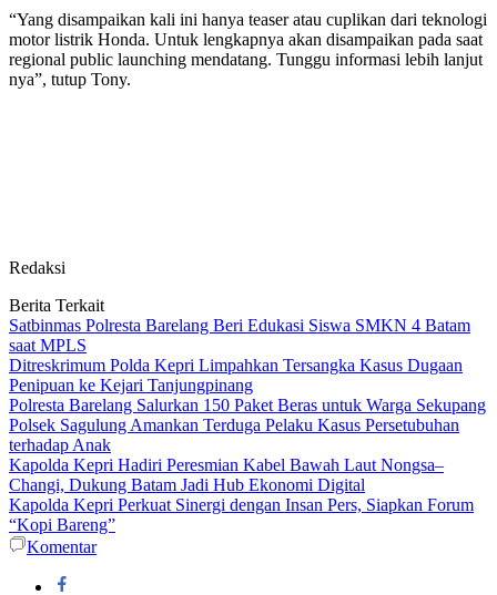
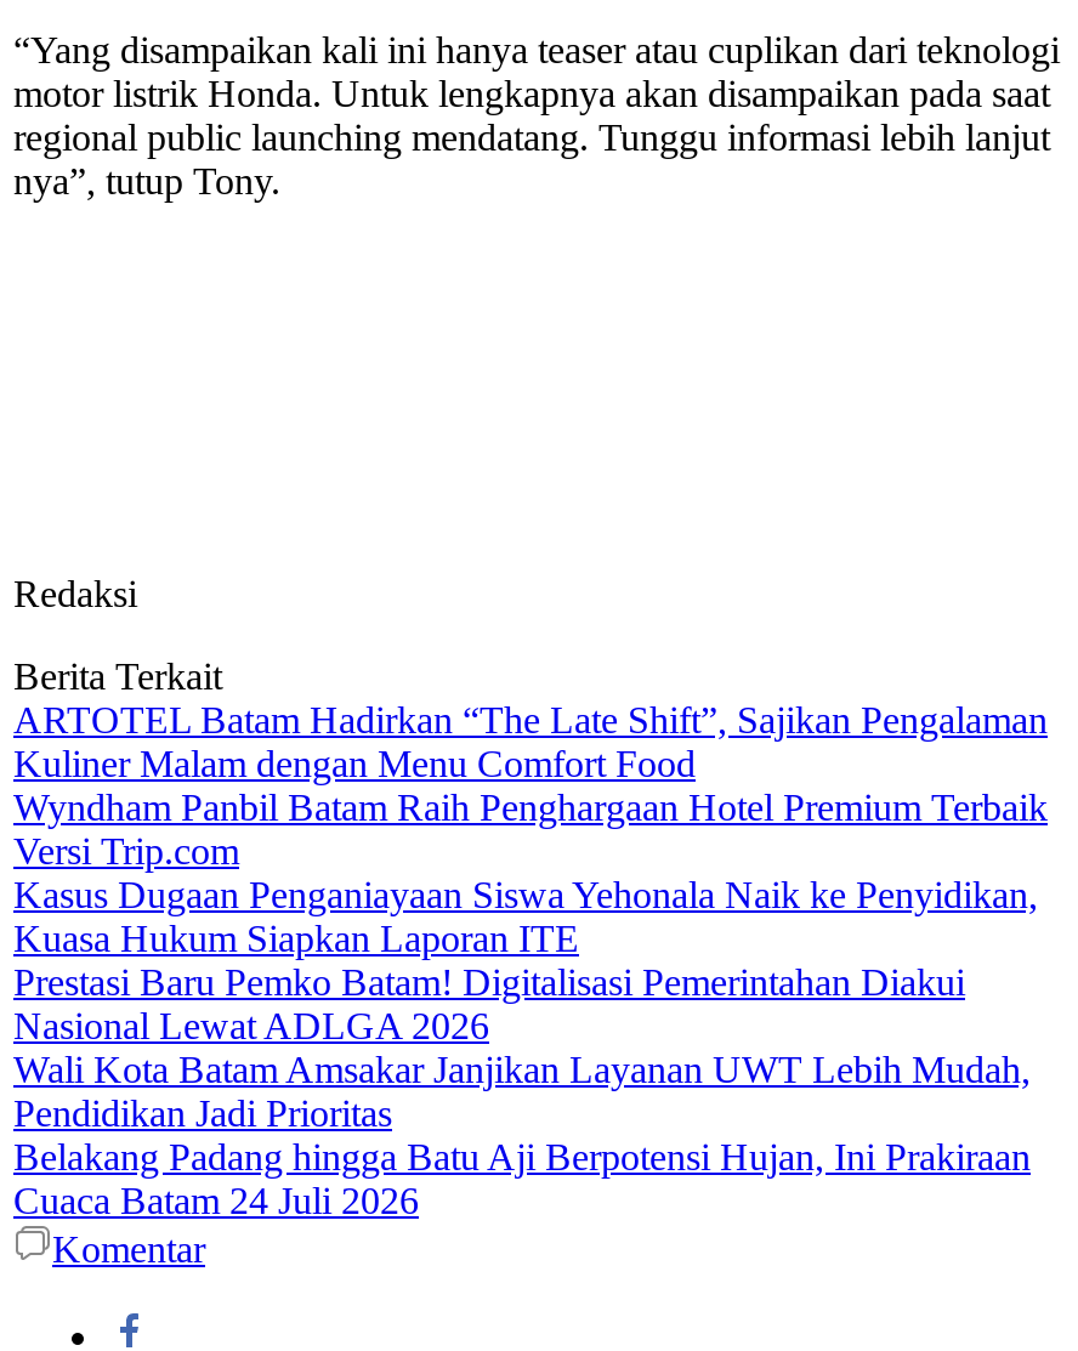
- Satbinmas Polresta Barelang Beri Edukasi Siswa SMKN 4 Batam
- saat MPLS
- Ditreskrimum Polda Kepri Limpahkan Tersangka Kasus Dugaan
- Penipuan ke Kejari Tanjungpinang
- Polresta Barelang Salurkan 150 Paket Beras untuk Warga Sekupang
- Polsek Sagulung Amankan Terduga Pelaku Kasus Persetubuhan
- terhadap Anak
- Kapolda Kepri Hadiri Peresmian Kabel Bawah Laut Nongsa–
- Changi, Dukung Batam Jadi Hub Ekonomi Digital
- Kapolda Kepri Perkuat Sinergi dengan Insan Pers, Siapkan Forum
- “Kopi Bareng”
+ ARTOTEL Batam Hadirkan “The Late Shift”, Sajikan Pengalaman
+ Kuliner Malam dengan Menu Comfort Food
+ Wyndham Panbil Batam Raih Penghargaan Hotel Premium Terbaik
+ Versi Trip.com
+ Kasus Dugaan Penganiayaan Siswa Yehonala Naik ke Penyidikan,
+ Kuasa Hukum Siapkan Laporan ITE
+ Prestasi Baru Pemko Batam! Digitalisasi Pemerintahan Diakui
+ Nasional Lewat ADLGA 2026
+ Wali Kota Batam Amsakar Janjikan Layanan UWT Lebih Mudah,
+ Pendidikan Jadi Prioritas
+ Belakang Padang hingga Batu Aji Berpotensi Hujan, Ini Prakiraan
+ Cuaca Batam 24 Juli 2026
